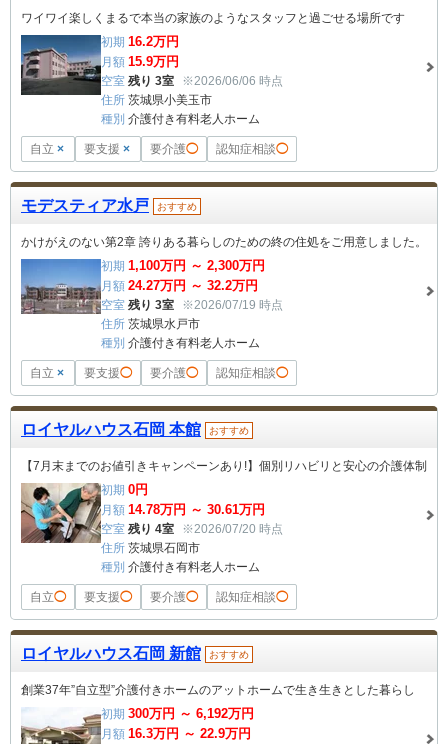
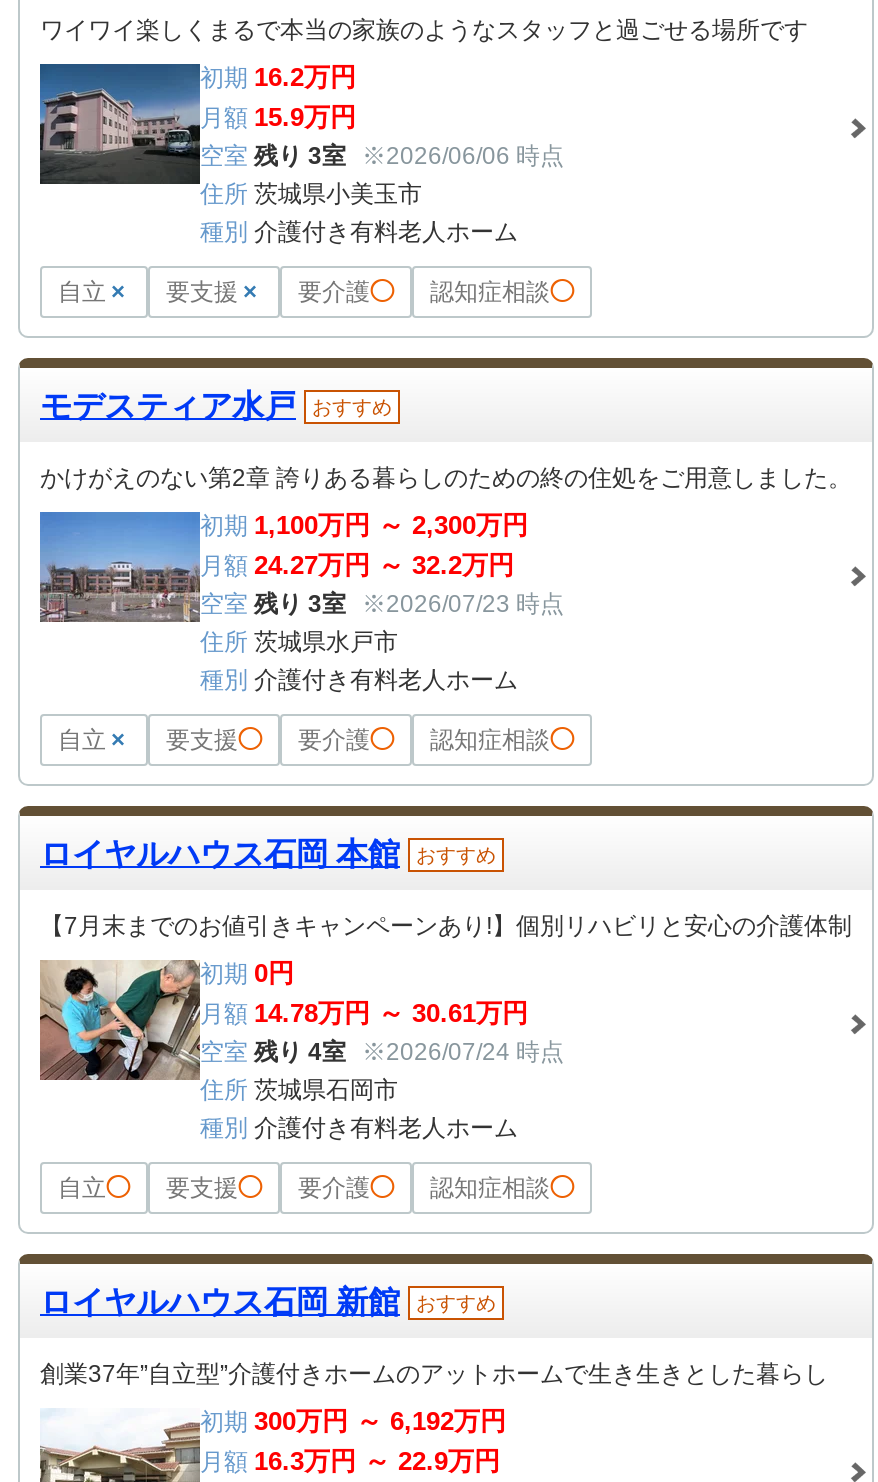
- 空室 残り 3室 ※2026/07/19 時点
+ 空室 残り 3室 ※2026/07/23 時点

- 空室 残り 4室 ※2026/07/20 時点
+ 空室 残り 4室 ※2026/07/24 時点
